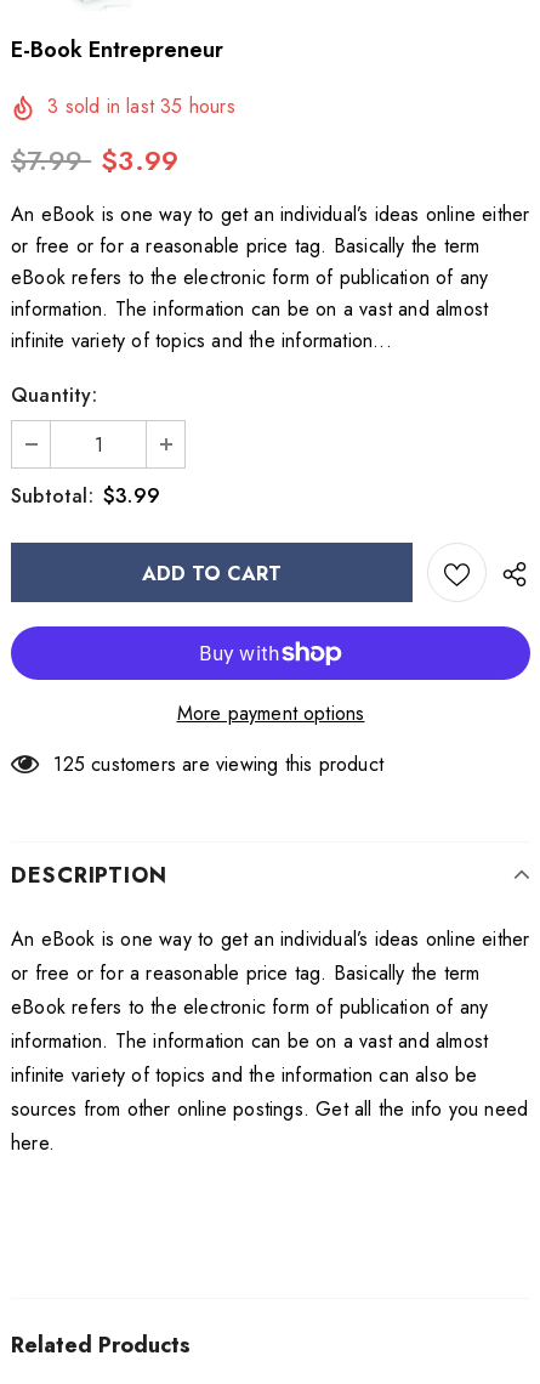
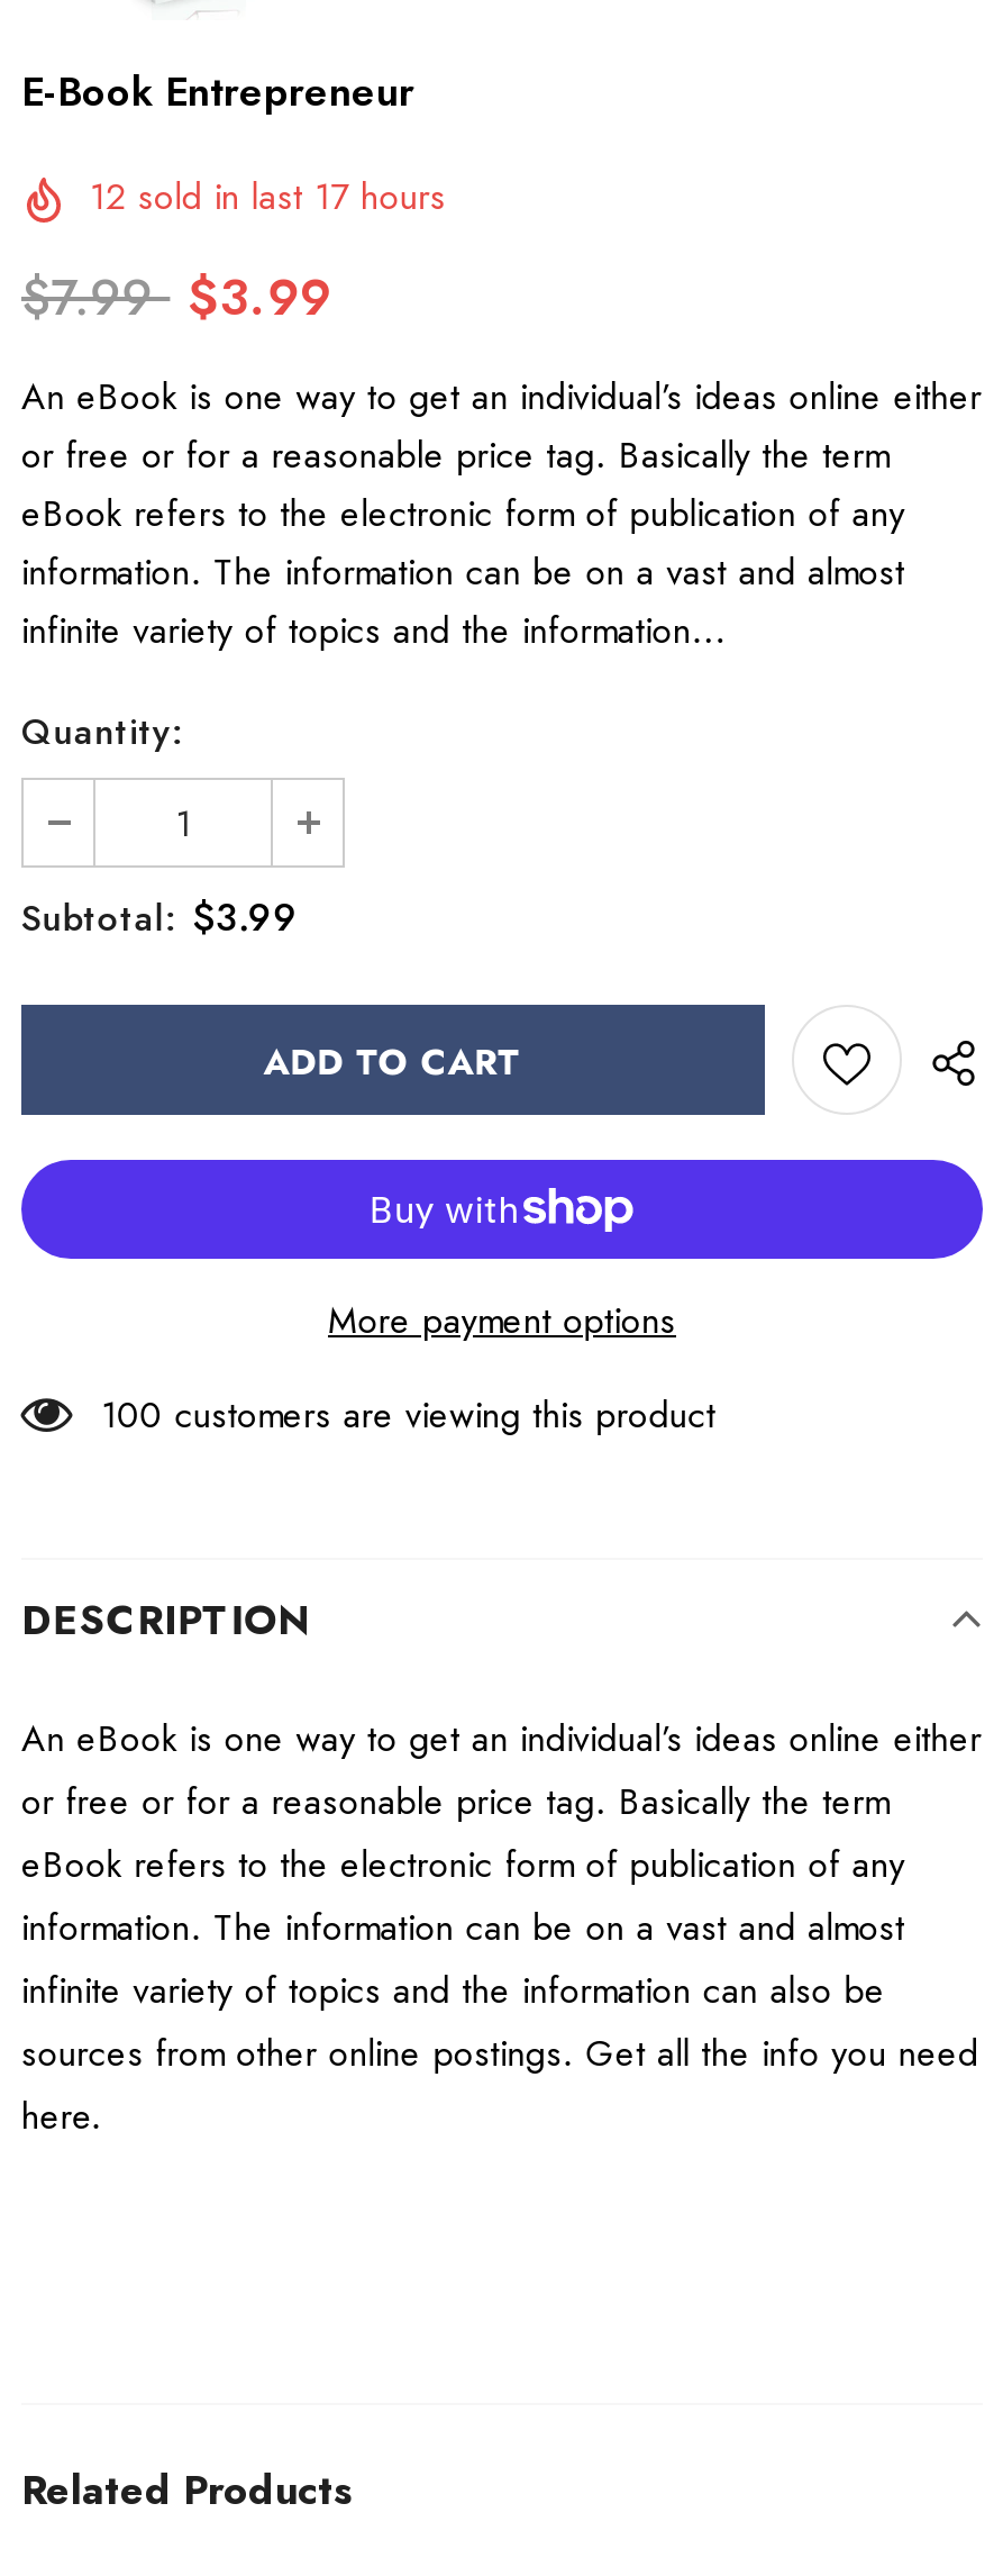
- 3 sold in last 35 hours
+ 12 sold in last 17 hours

- 125 customers are viewing this product
+ 100 customers are viewing this product
